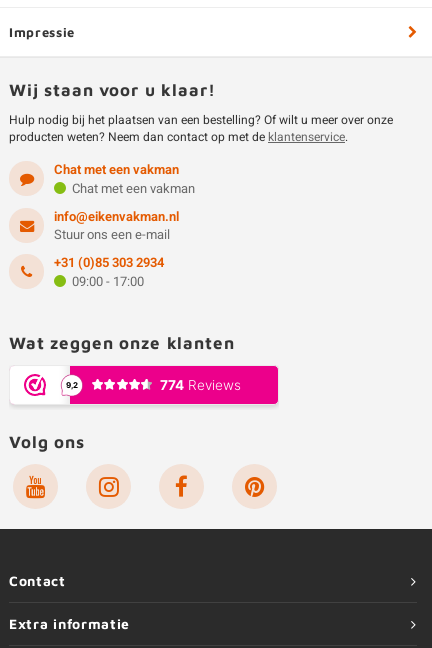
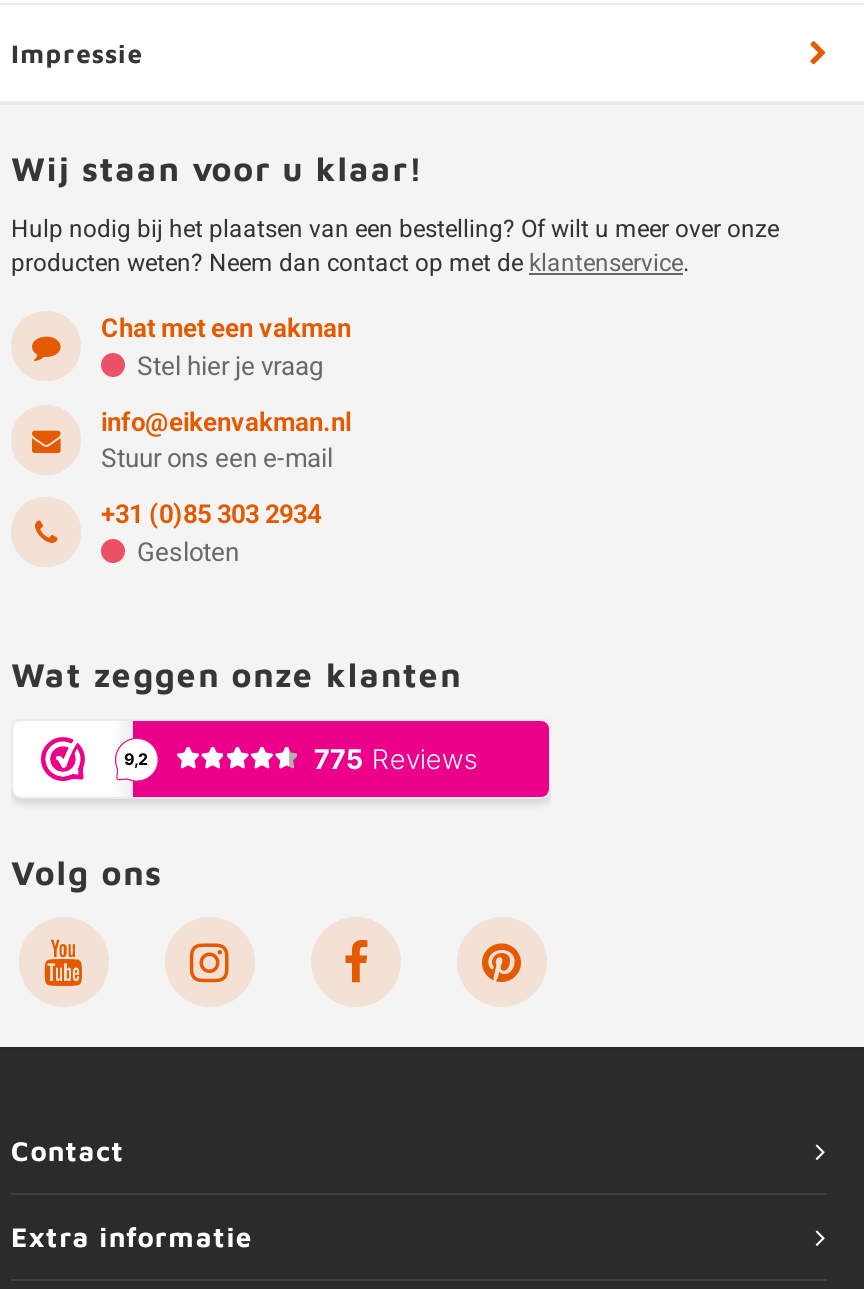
- Chat met een vakman
+ Stel hier je vraag

- 09:00 - 17:00
+ Gesloten
